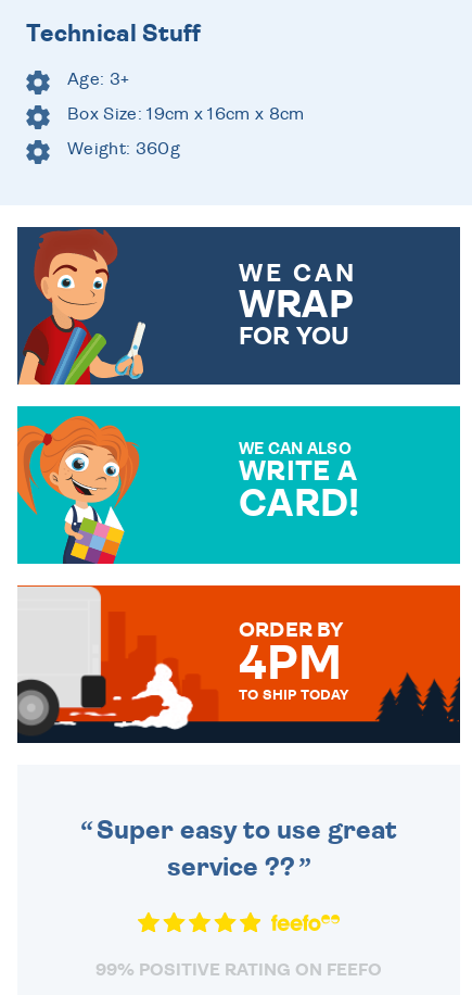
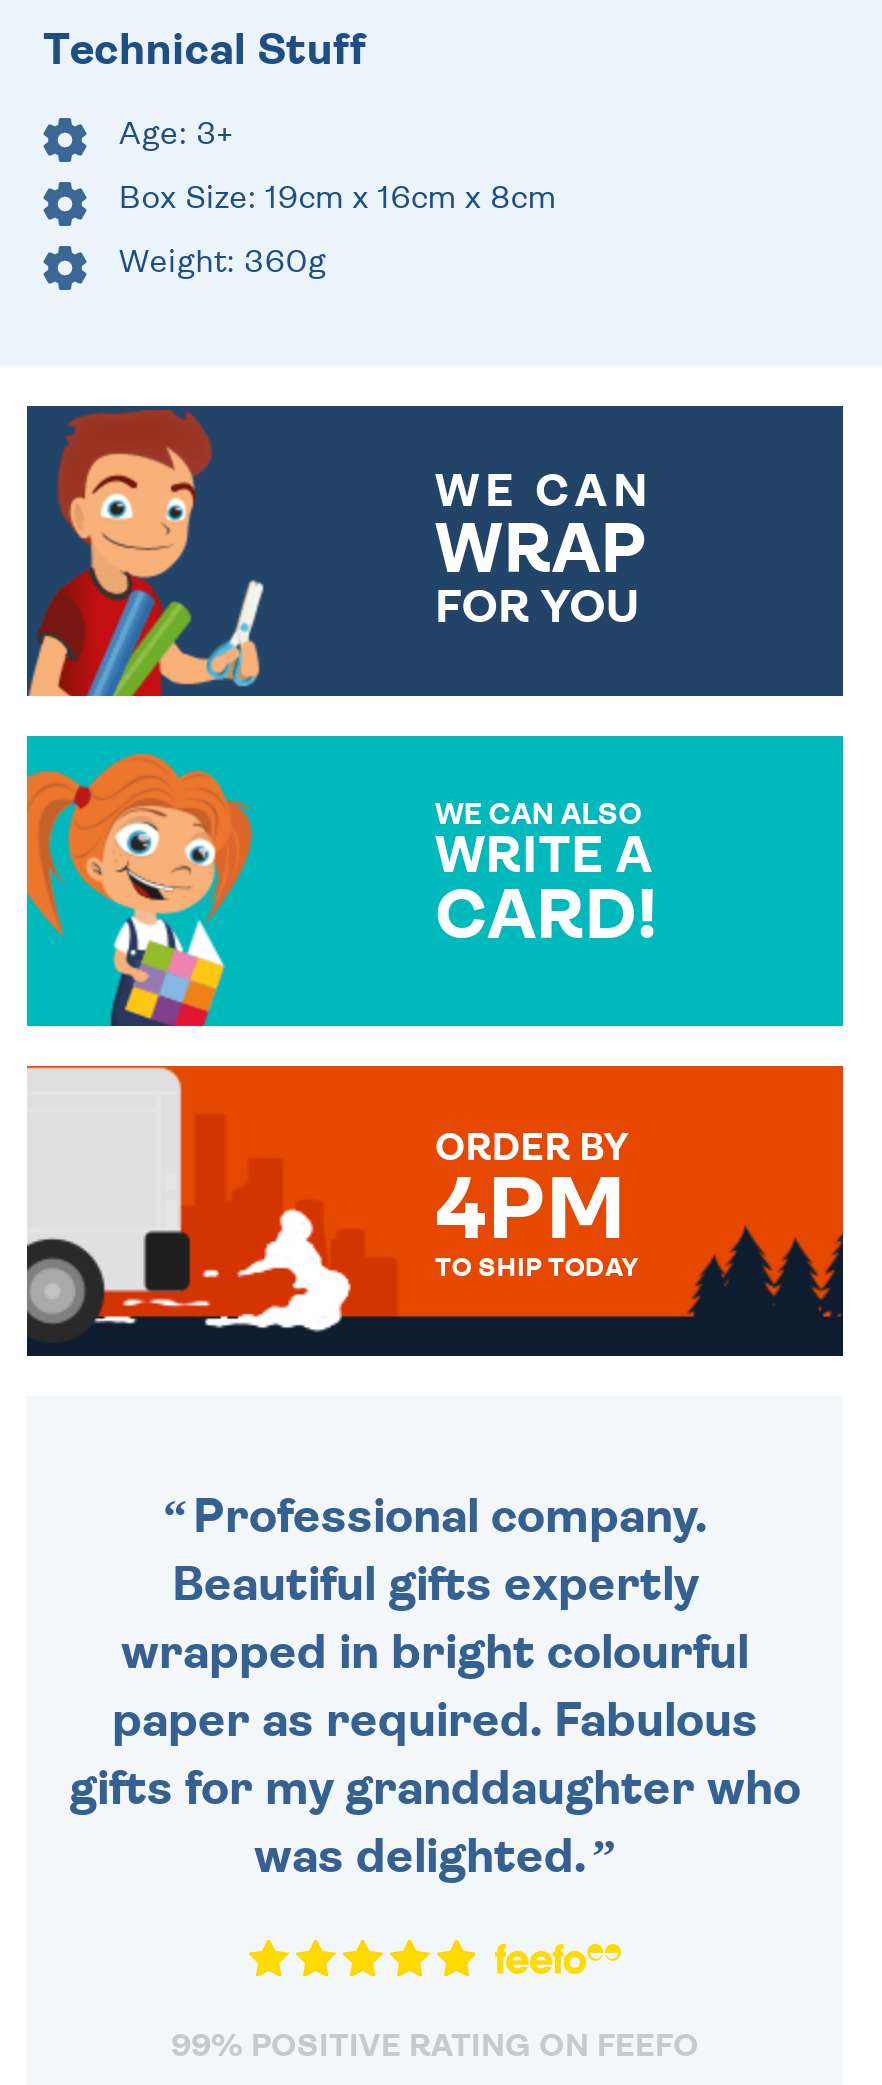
- Super easy to use great
- service ??
+ Professional company.
+ Beautiful gifts expertly
+ wrapped in bright colourful
+ paper as required. Fabulous
+ gifts for my granddaughter who
+ was delighted.
